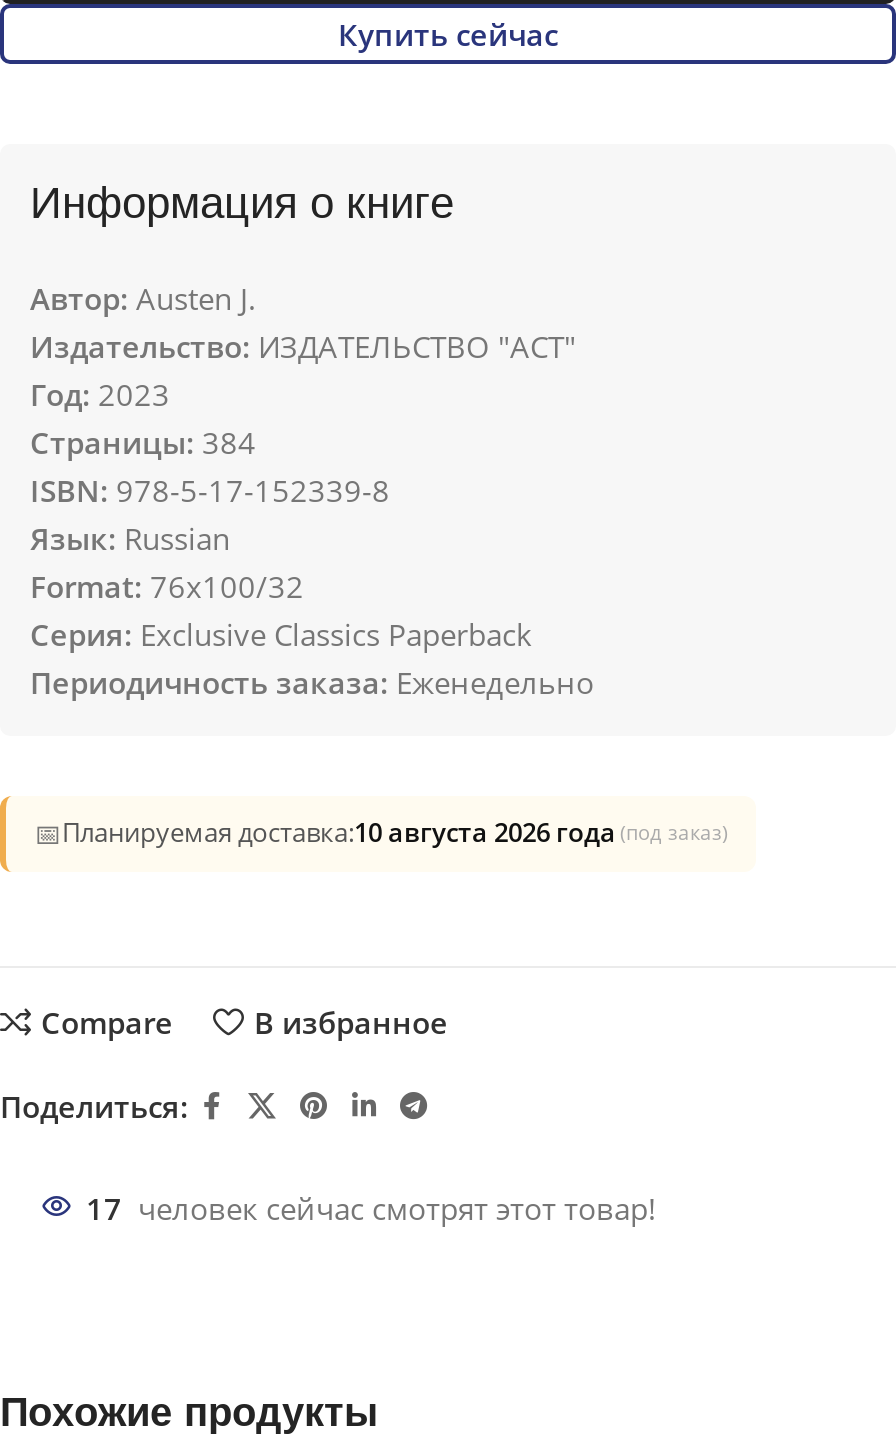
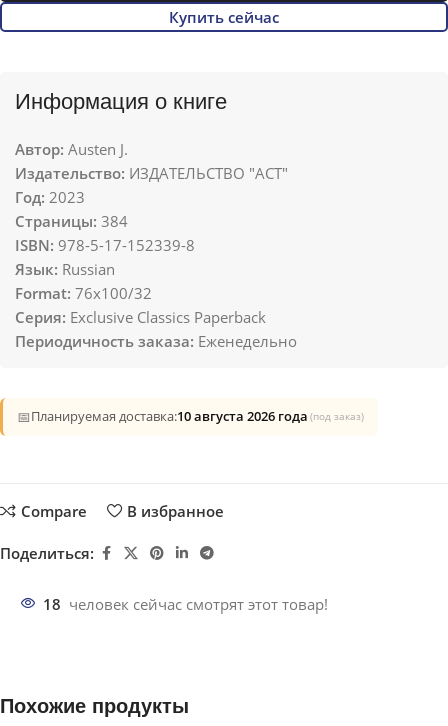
- 17 человек сейчас смотрят этот товар!
+ 18 человек сейчас смотрят этот товар!
